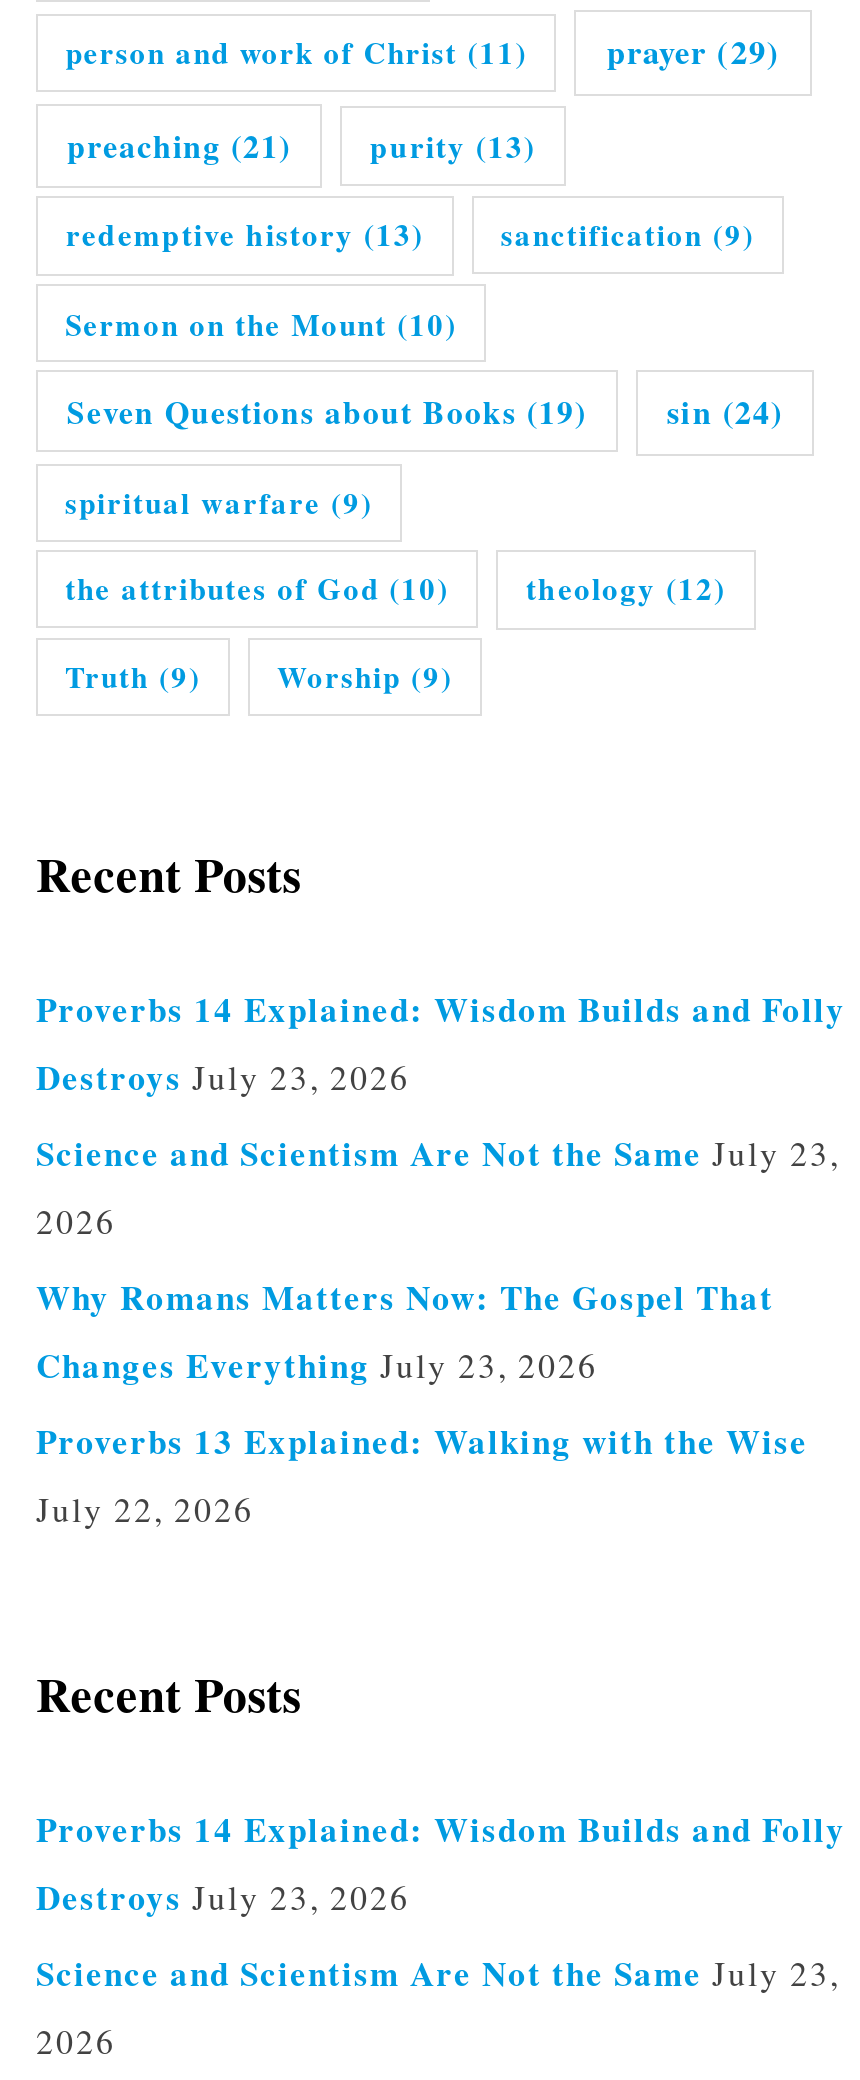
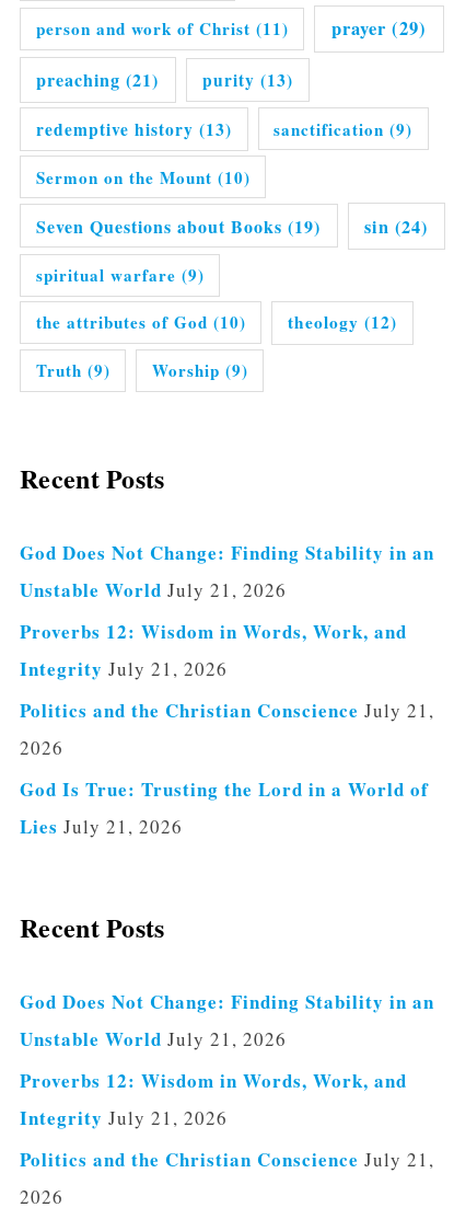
- Proverbs 14 Explained: Wisdom Builds and Folly
- Destroys July 23, 2026
- Science and Scientism Are Not the Same July 23,
+ God Does Not Change: Finding Stability in an
+ Unstable World July 21, 2026
+ Proverbs 12: Wisdom in Words, Work, and
+ Integrity July 21, 2026
+ Politics and the Christian Conscience July 21,

- Why Romans Matters Now: The Gospel That
- Changes Everything July 23, 2026
- Proverbs 13 Explained: Walking with the Wise
- July 22, 2026
+ God Is True: Trusting the Lord in a World of
+ Lies July 21, 2026

- Proverbs 14 Explained: Wisdom Builds and Folly
- Destroys July 23, 2026
- Science and Scientism Are Not the Same July 23,
+ God Does Not Change: Finding Stability in an
+ Unstable World July 21, 2026
+ Proverbs 12: Wisdom in Words, Work, and
+ Integrity July 21, 2026
+ Politics and the Christian Conscience July 21,
